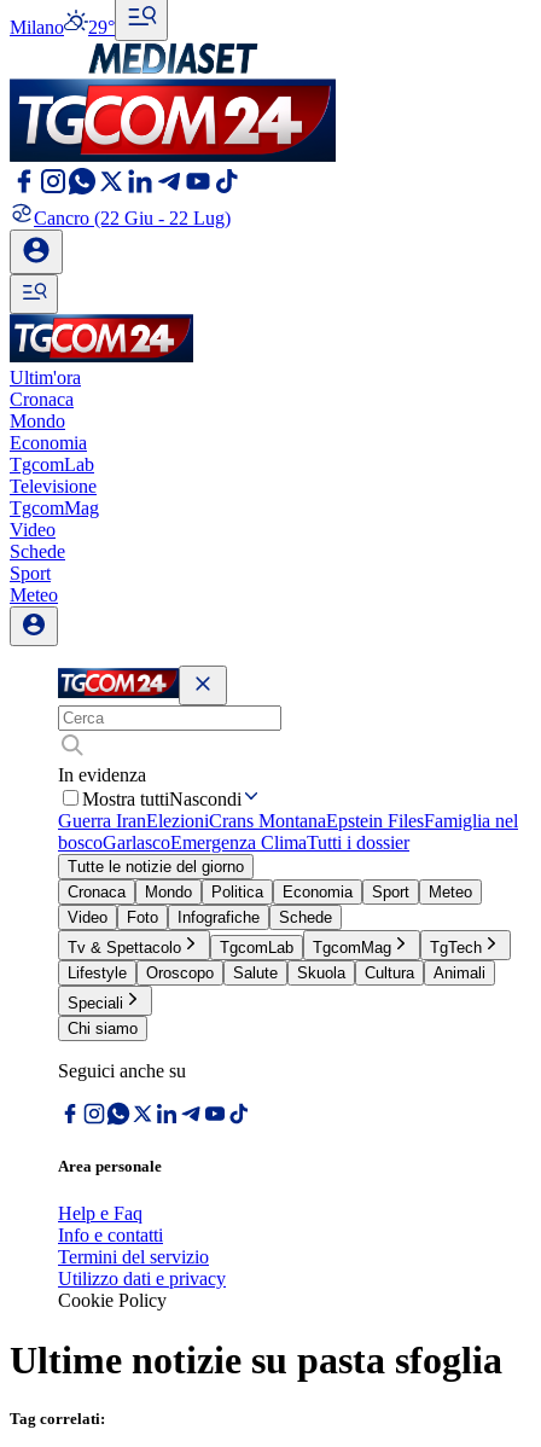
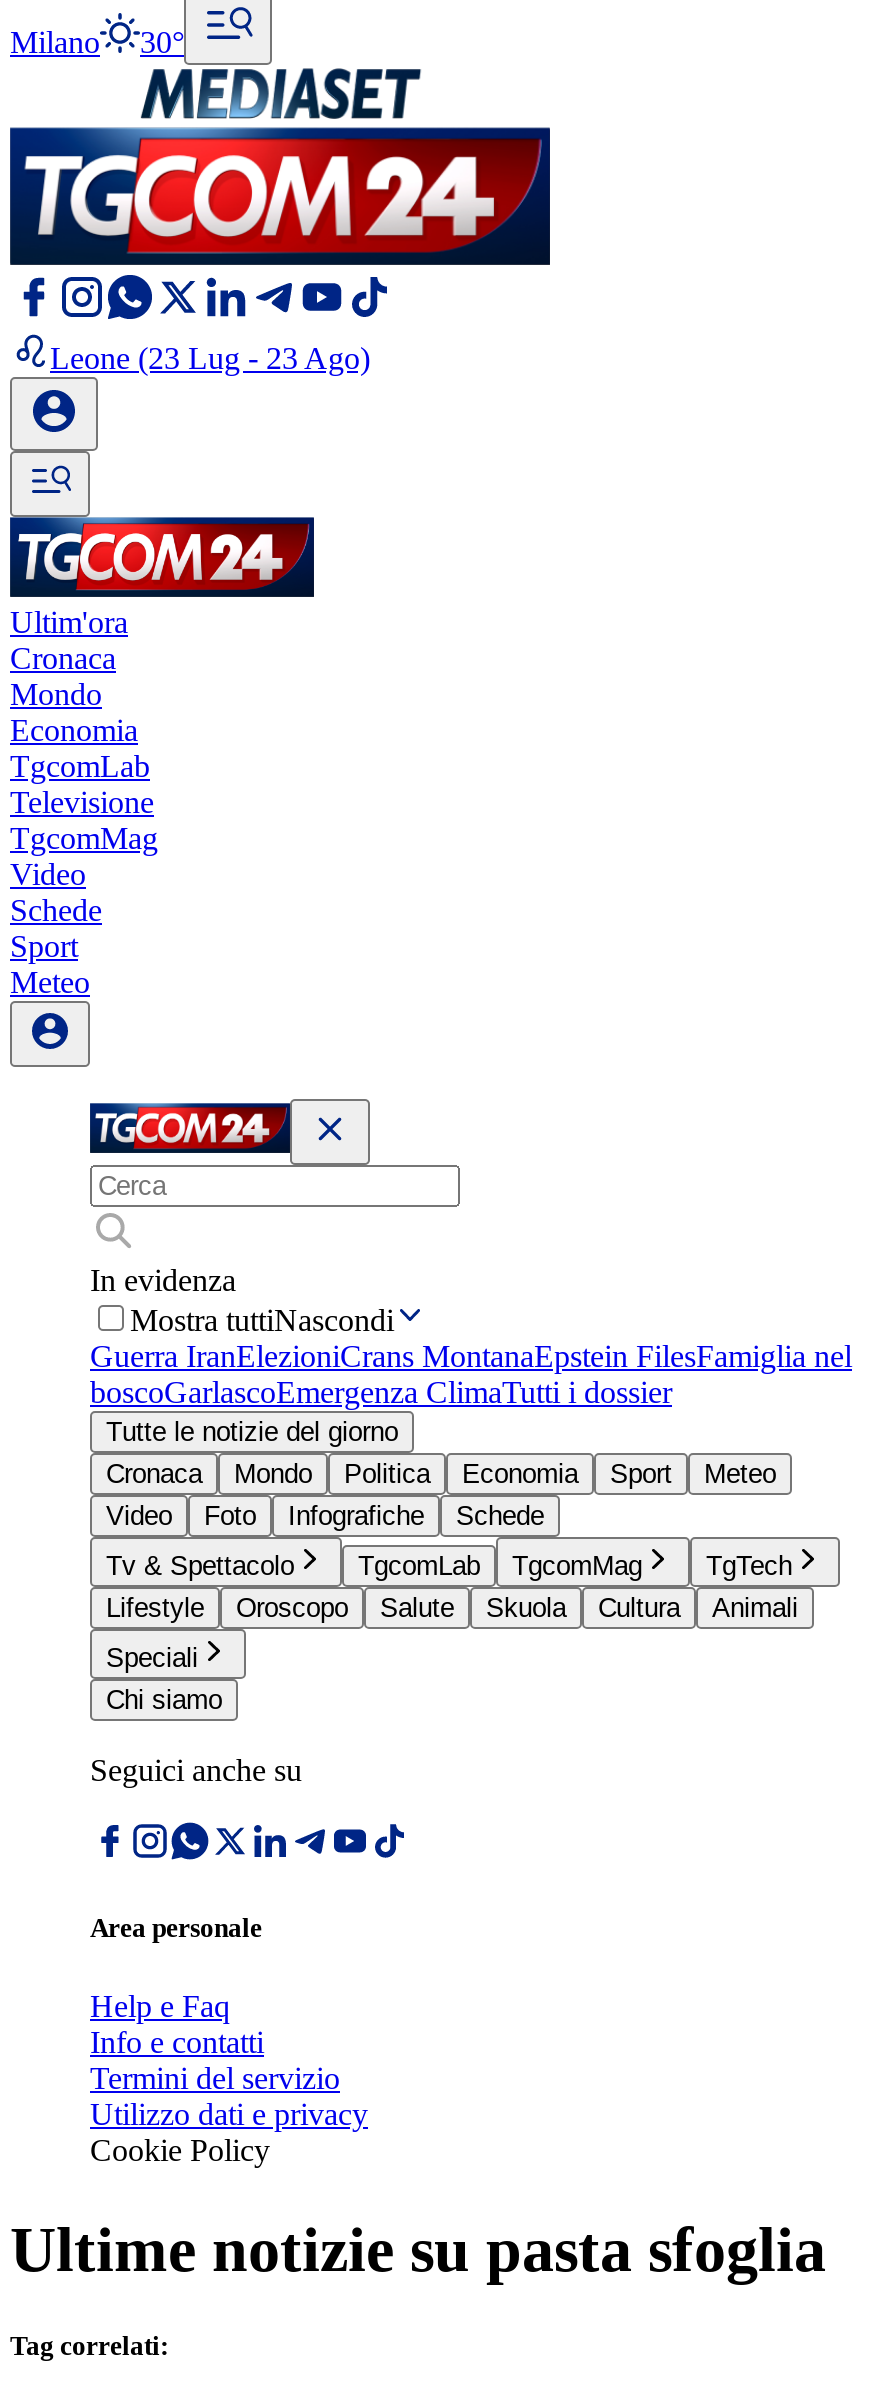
- Milano 29°
+ Milano 30°

- Cancro (22 Giu - 22 Lug)
+ Leone (23 Lug - 23 Ago)
